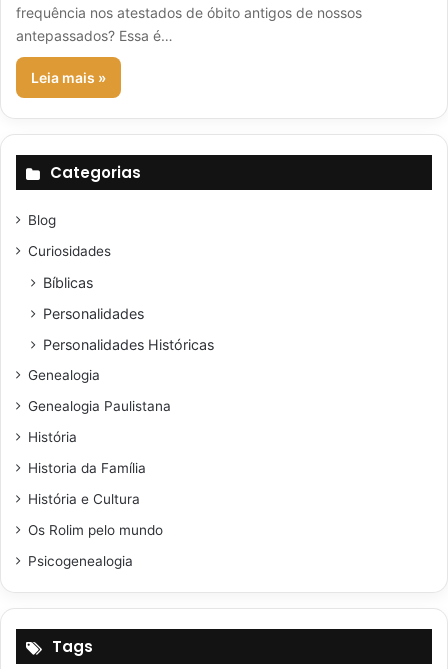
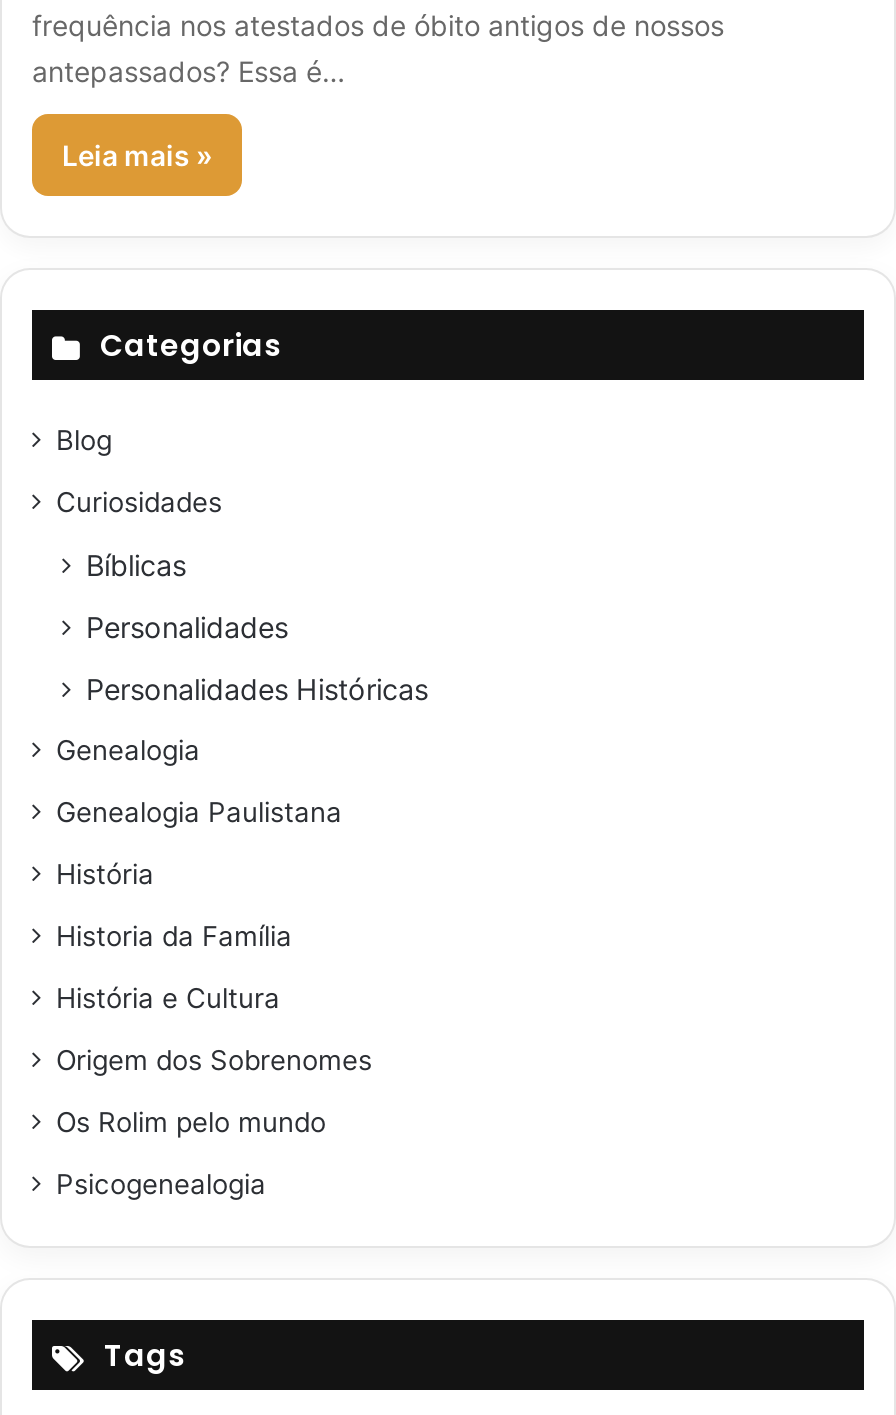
+ Origem dos Sobrenomes
